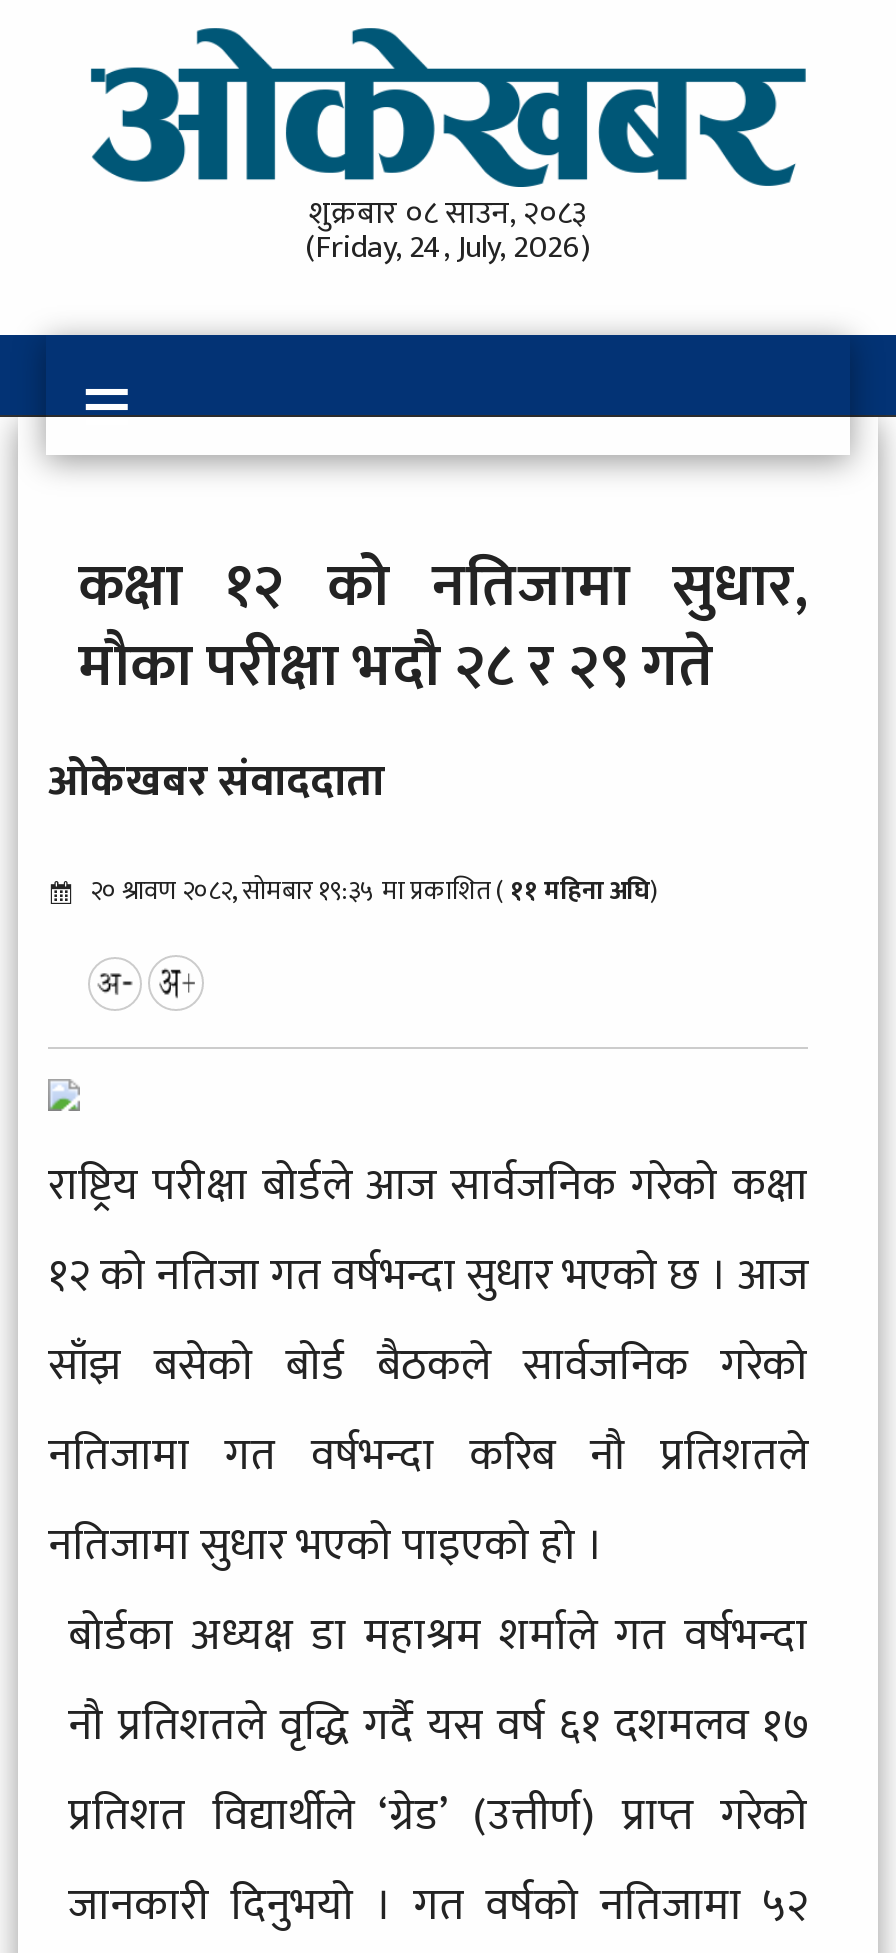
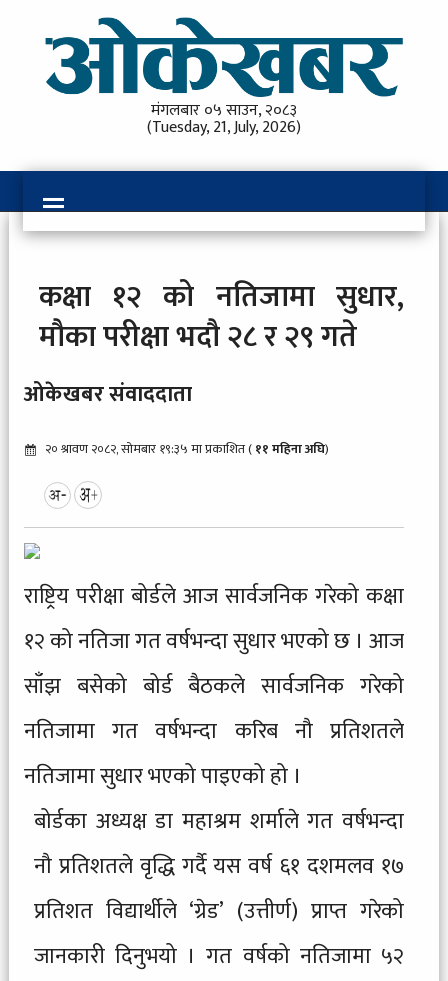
- शुक्रबार ०८ साउन, २०८३
+ मंगलबार ०५ साउन, २०८३

- (Friday, 24, July, 2026)
+ (Tuesday, 21, July, 2026)
